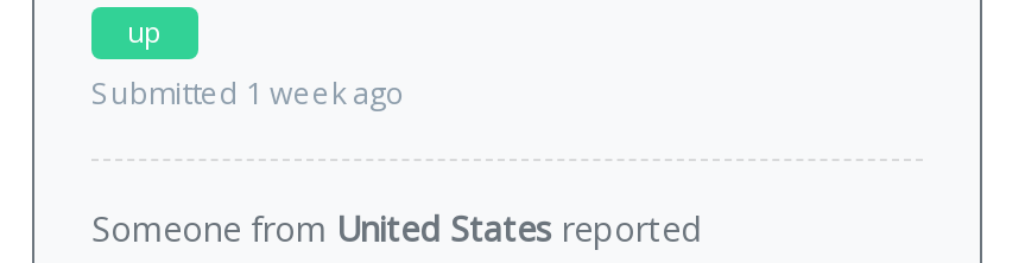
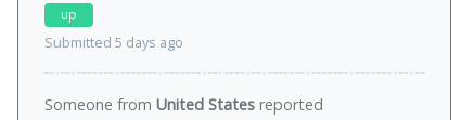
- Submitted 1 week ago
+ Submitted 5 days ago
